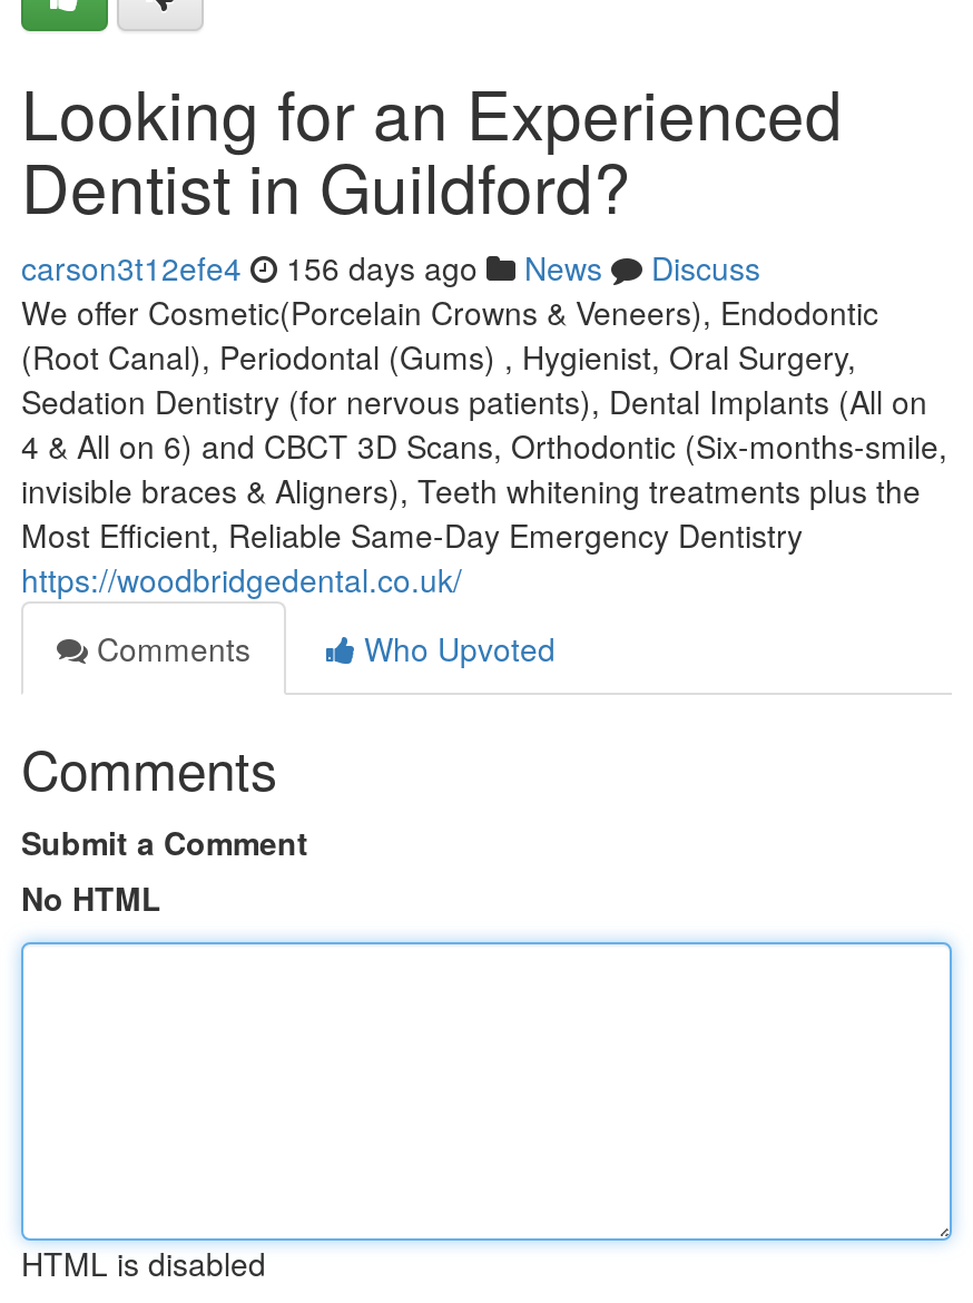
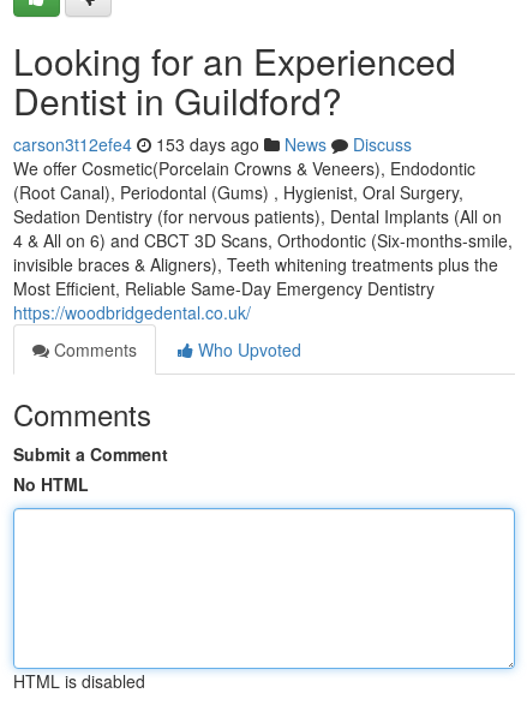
- carson3t12efe4 156 days ago News Discuss
+ carson3t12efe4 153 days ago News Discuss
